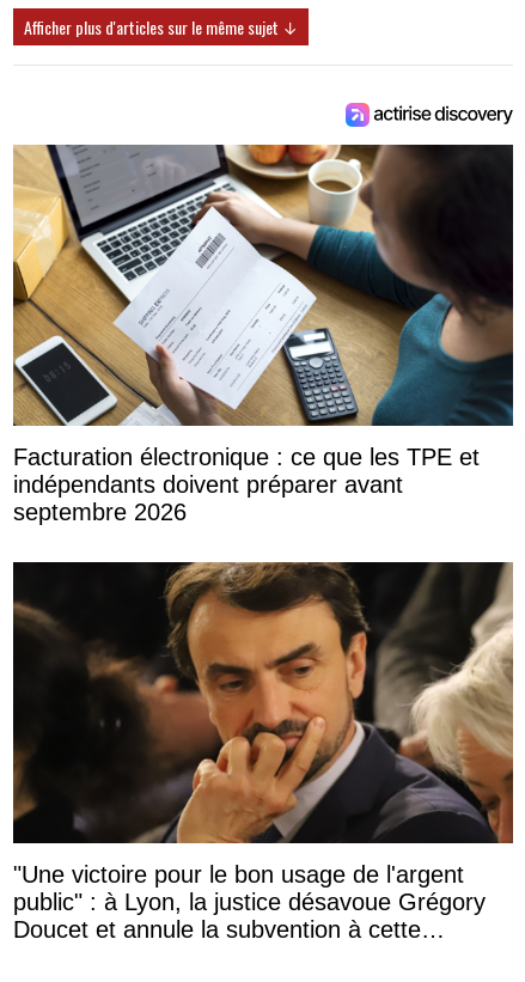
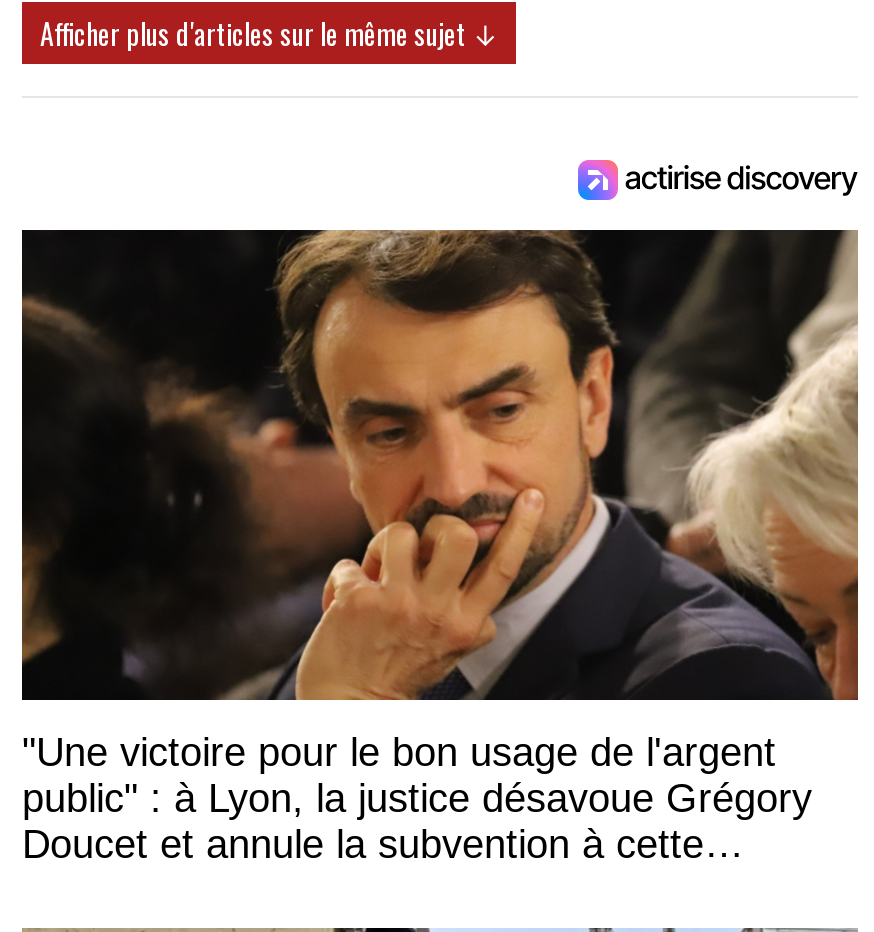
- [image]
- Facturation électronique : ce que les TPE et
- indépendants doivent préparer avant
- septembre 2026
